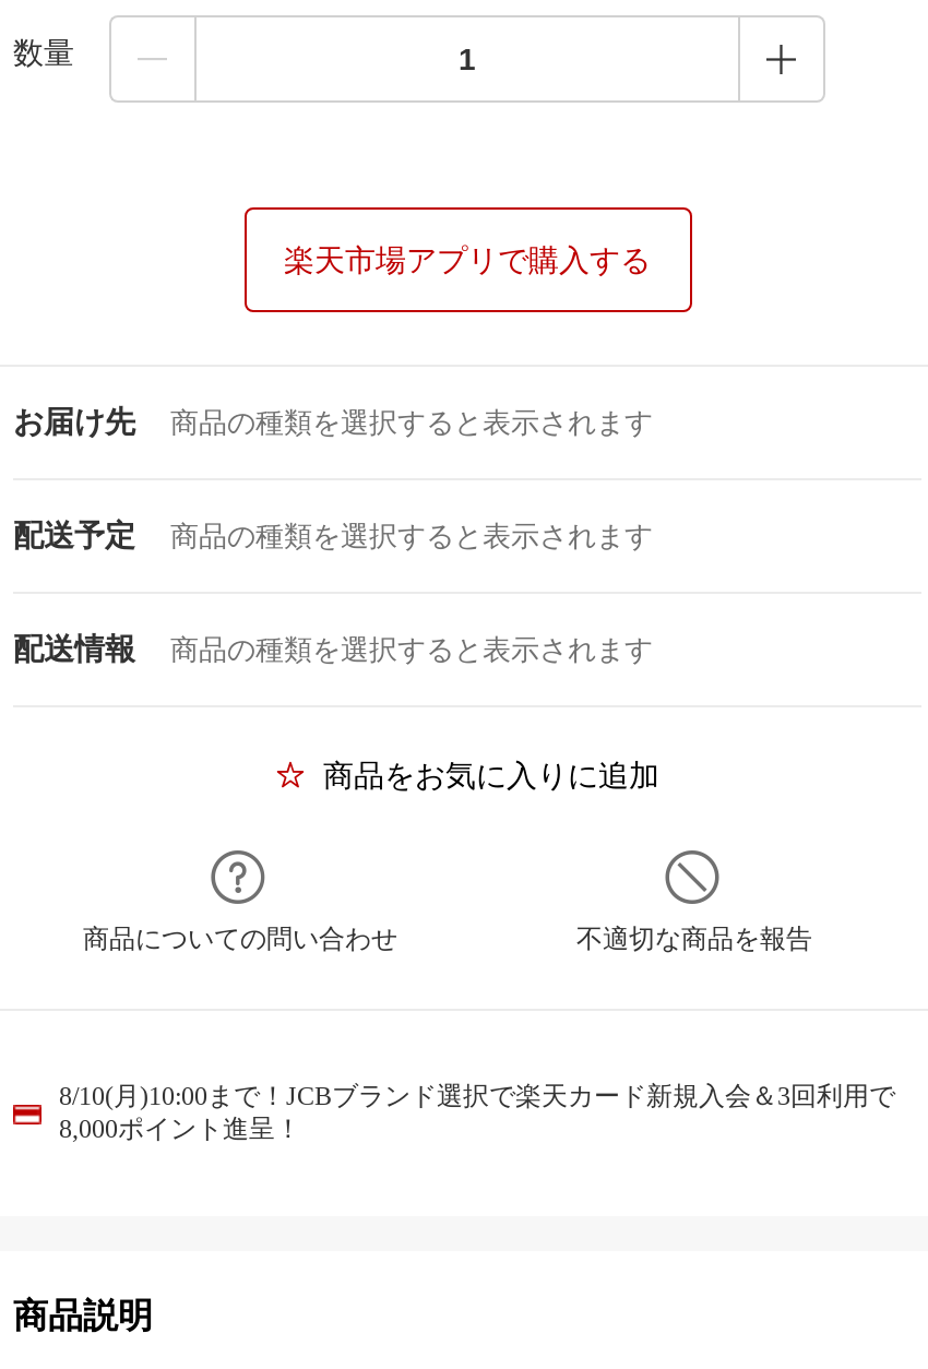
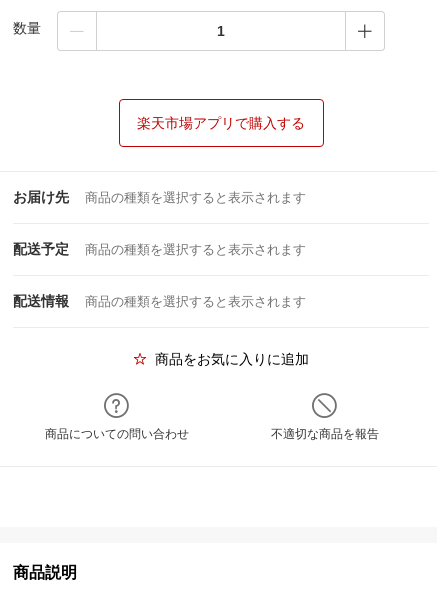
- 8/10(月)10:00まで！JCBブランド選択で楽天カード新規入会＆3回利用で
- 8,000ポイント進呈！
